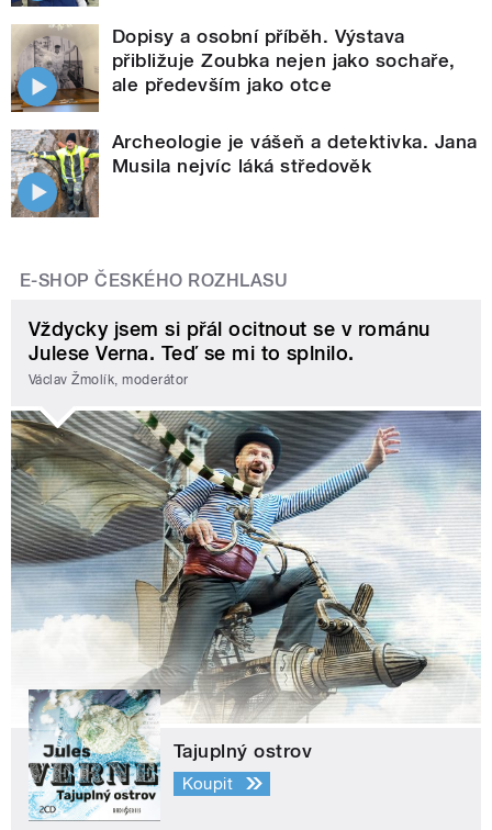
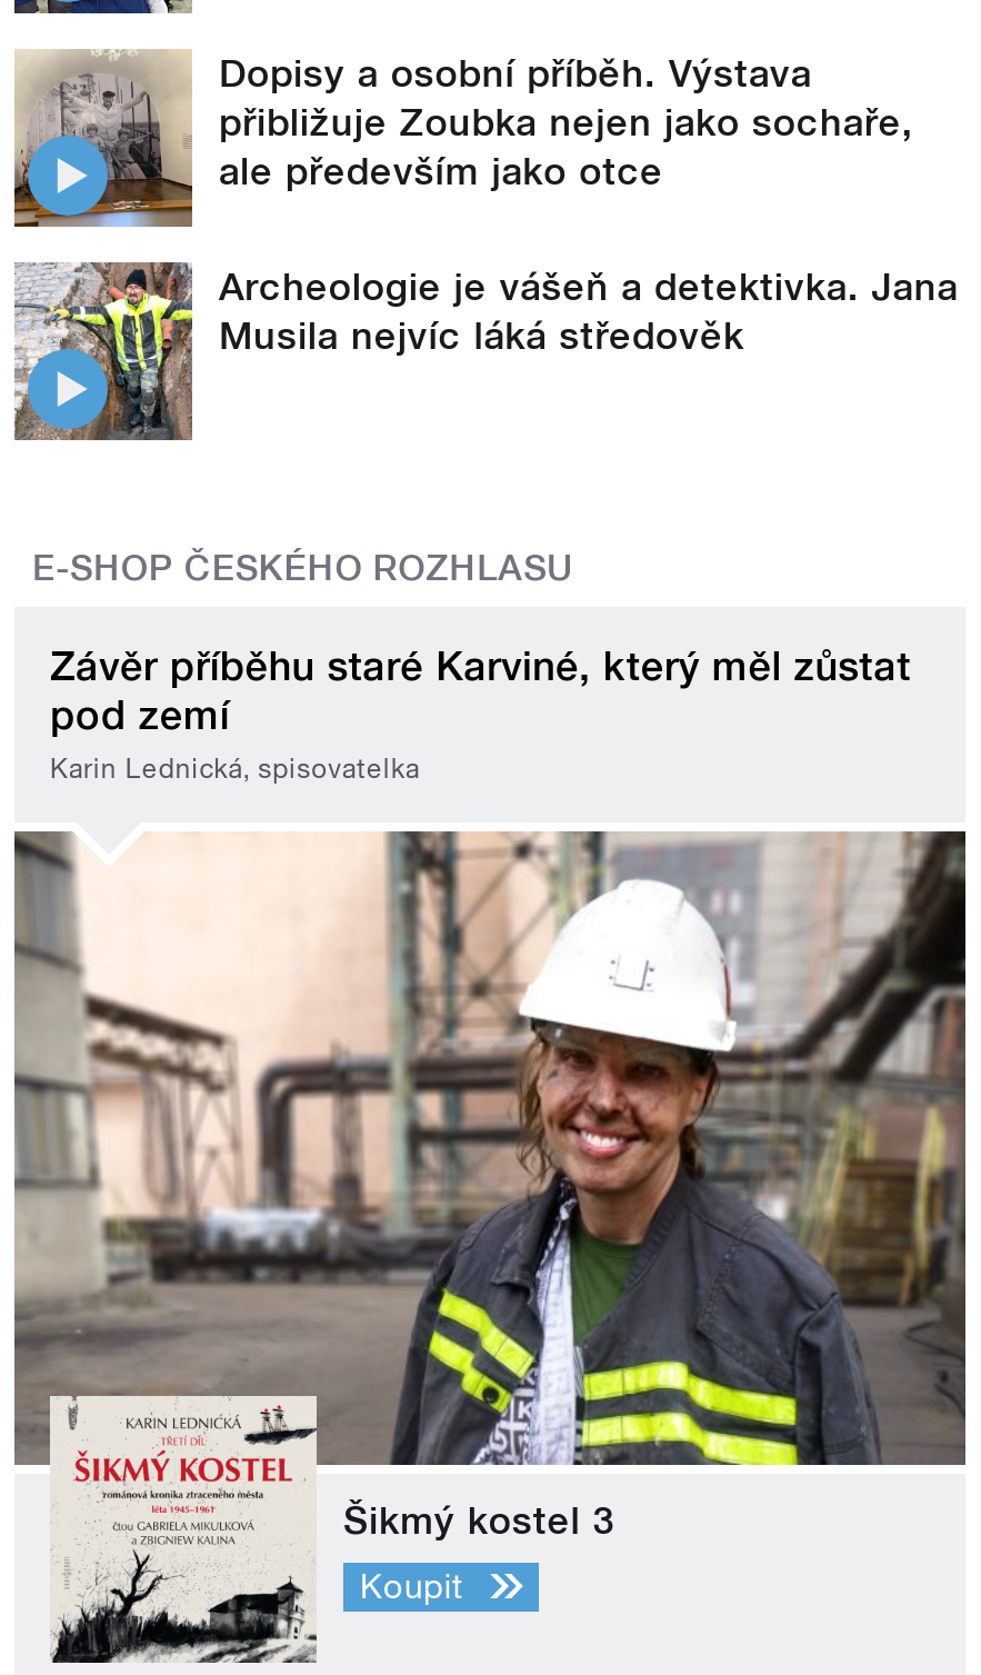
- Vždycky jsem si přál ocitnout se v románu
- Julese Verna. Teď se mi to splnilo.
- Václav Žmolík, moderátor
+ Závěr příběhu staré Karviné, který měl zůstat
+ pod zemí
+ Karin Lednická, spisovatelka

- [image]
- Tajuplný ostrov
+ [image]
+ Šikmý kostel 3
